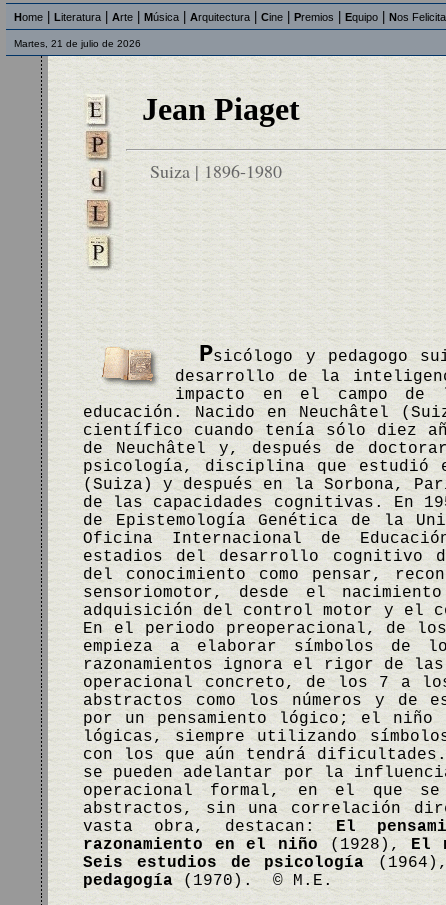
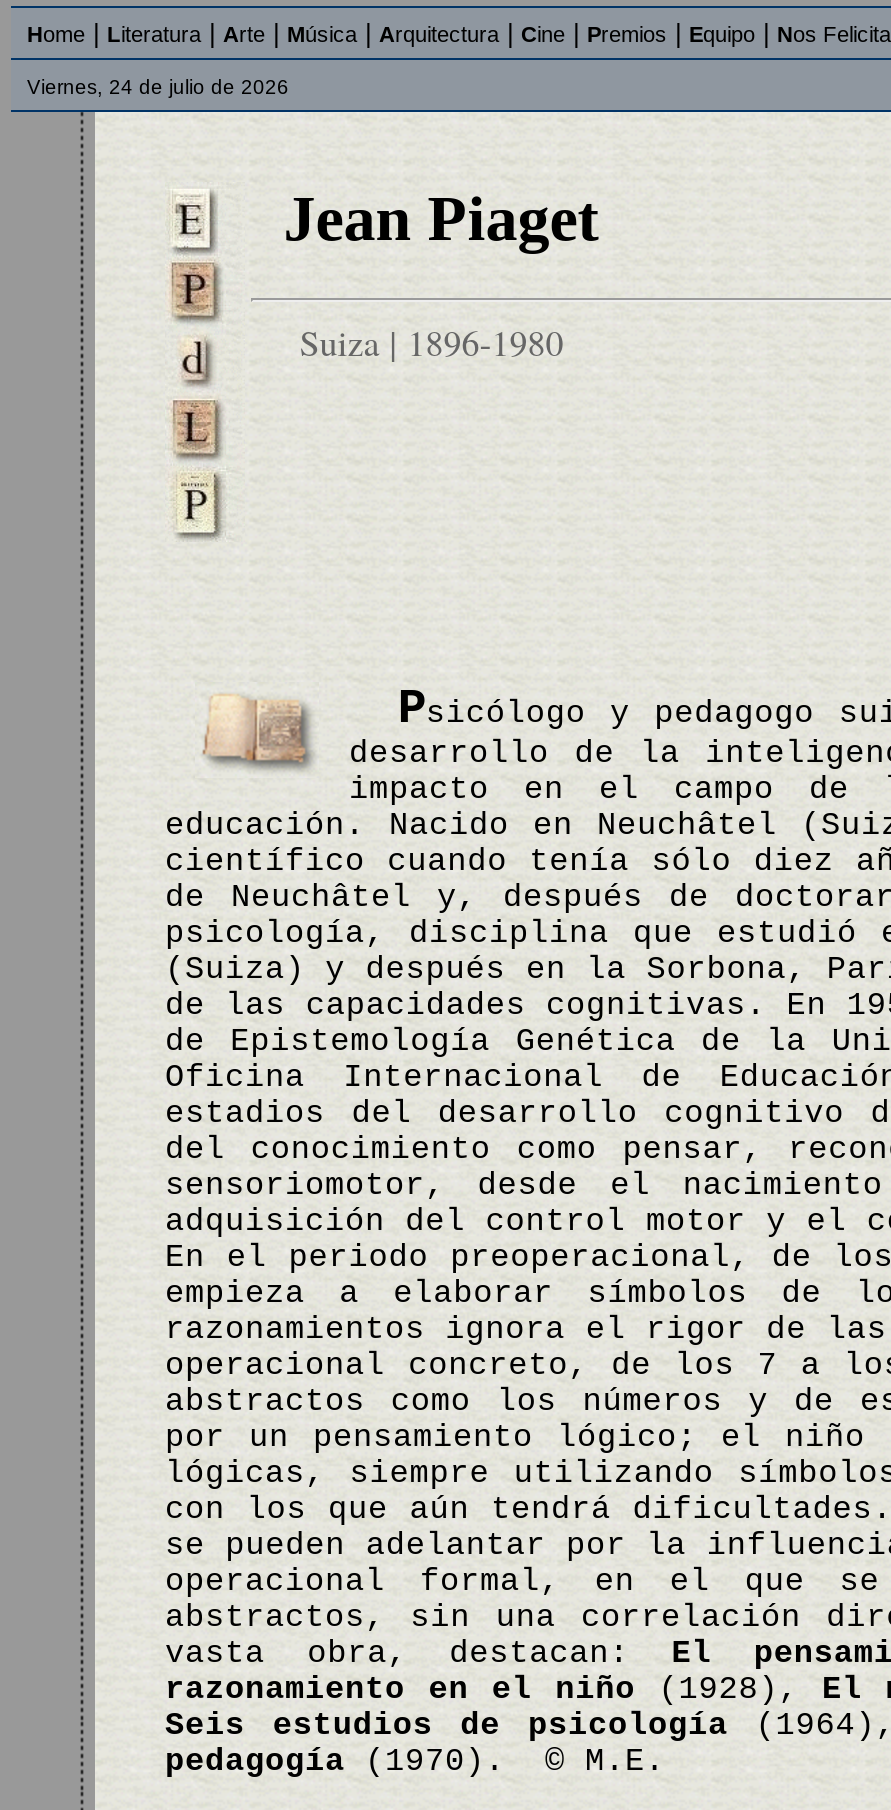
- Martes, 21 de julio de 2026
+ Viernes, 24 de julio de 2026
